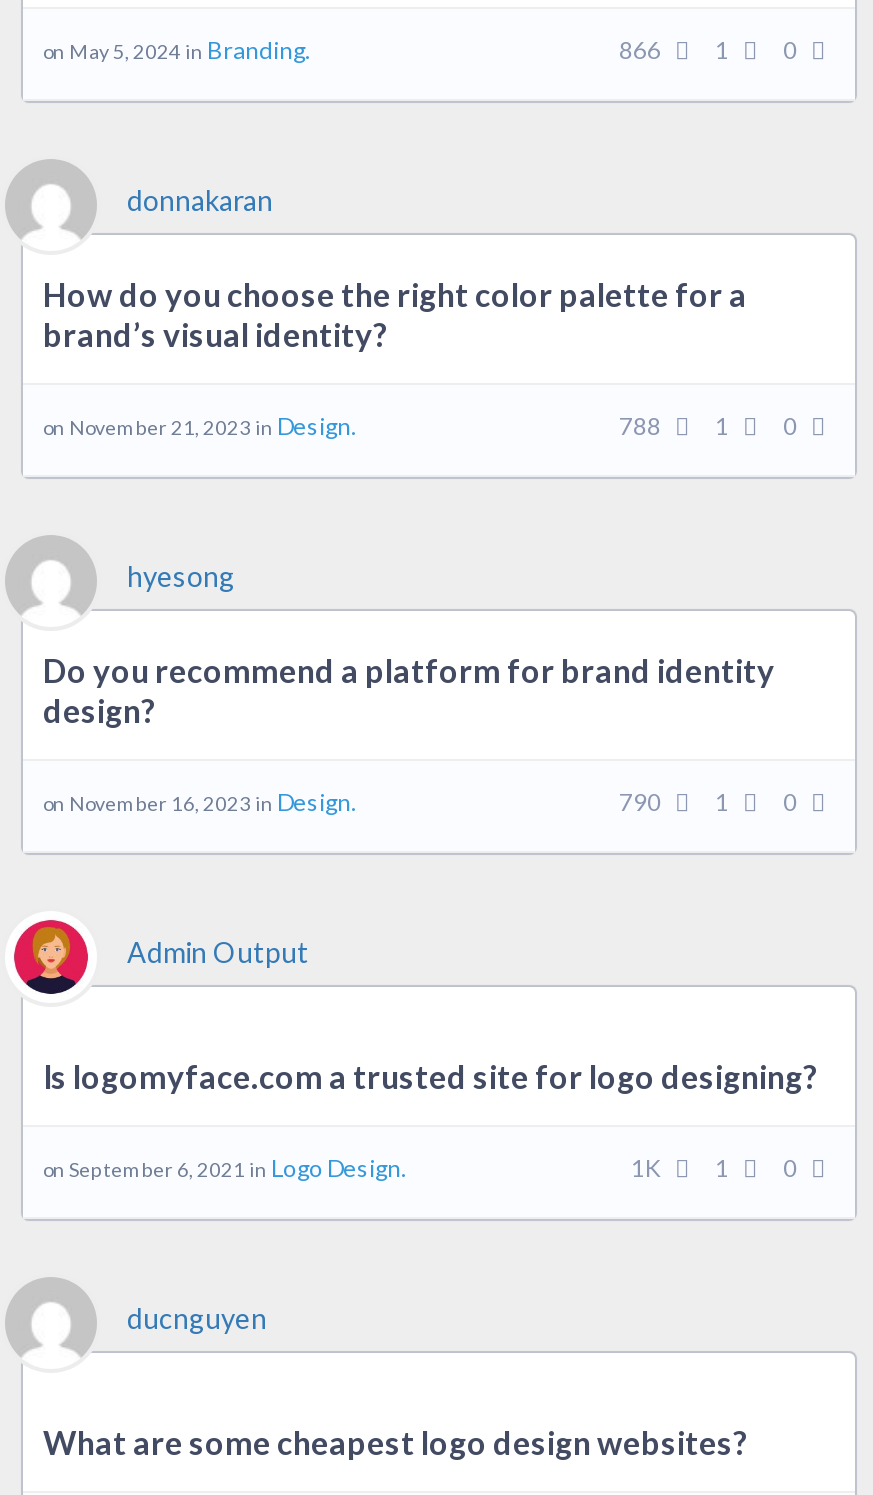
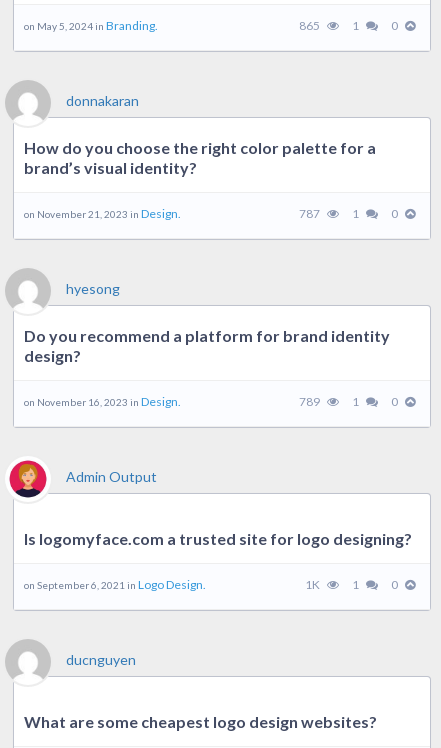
- 866
+ 865

- 788
+ 787

- 790
+ 789
